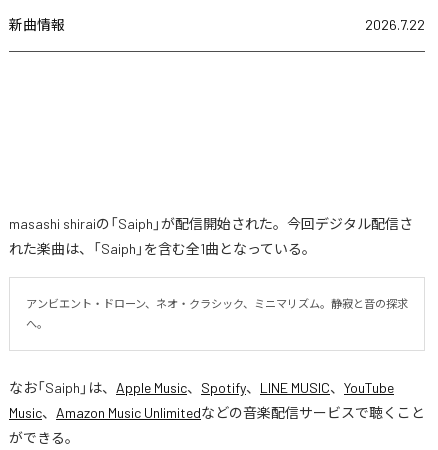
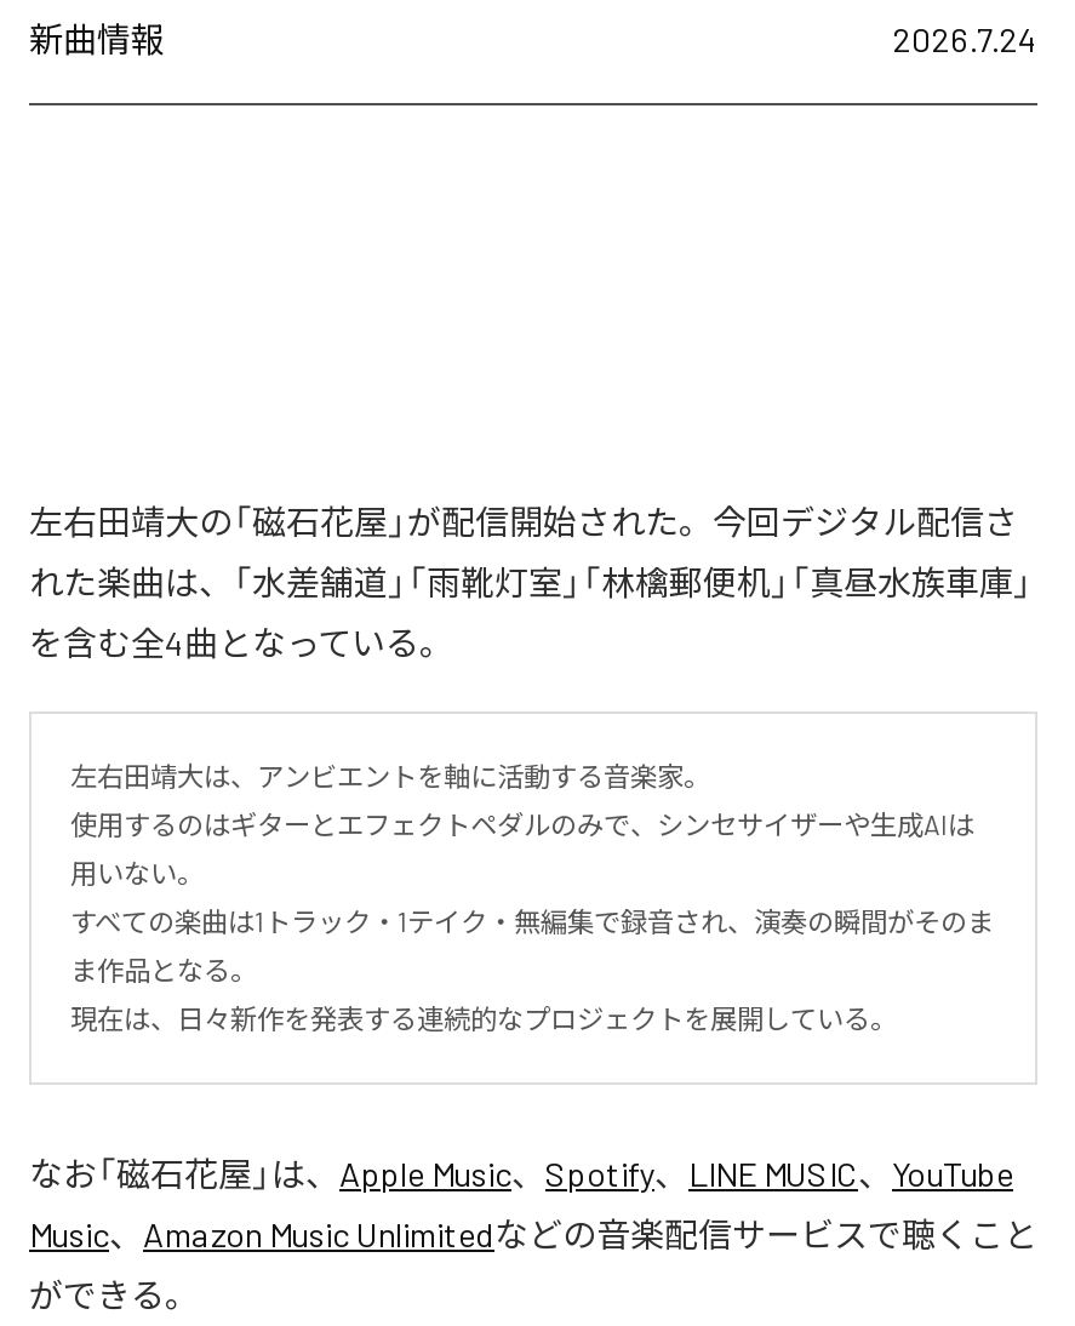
- 2026.7.22
+ 2026.7.24

- masashi shiraiの「Saiph」が配信開始された。今回デジタル配信さ
- れた楽曲は、「Saiph」を含む全1曲となっている。
- アンビエント・ドローン、ネオ・クラシック、ミニマリズム。静寂と音の探求
- へ。
+ 左右田靖大の「磁石花屋」が配信開始された。今回デジタル配信さ
+ れた楽曲は、「水差舗道」「雨靴灯室」「林檎郵便机」「真昼水族車庫」
+ を含む全4曲となっている。
+ 左右田靖大は、アンビエントを軸に活動する音楽家。
+ 使用するのはギターとエフェクトペダルのみで、シンセサイザーや生成AIは
+ 用いない。
+ すべての楽曲は1トラック・1テイク・無編集で録音され、演奏の瞬間がそのま
+ ま作品となる。
+ 現在は、日々新作を発表する連続的なプロジェクトを展開している。

- なお「Saiph」は、Apple Music、Spotify、LINE MUSIC、YouTube
+ なお「磁石花屋」は、Apple Music、Spotify、LINE MUSIC、YouTube
